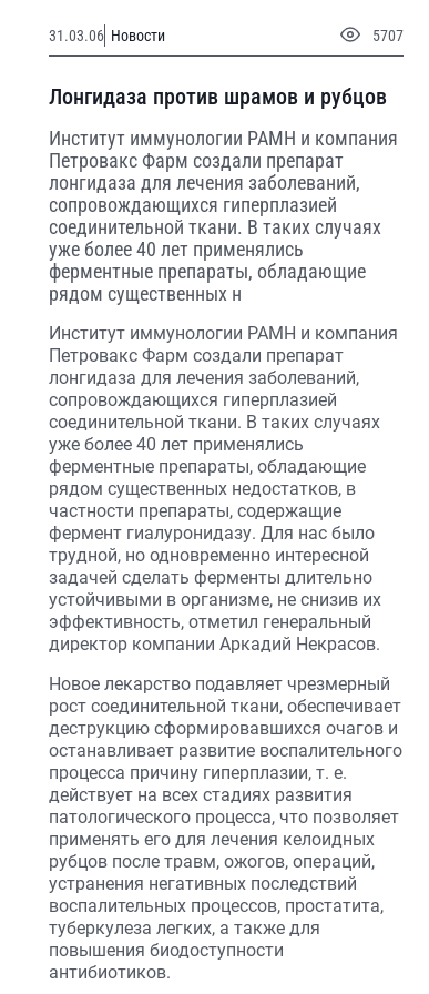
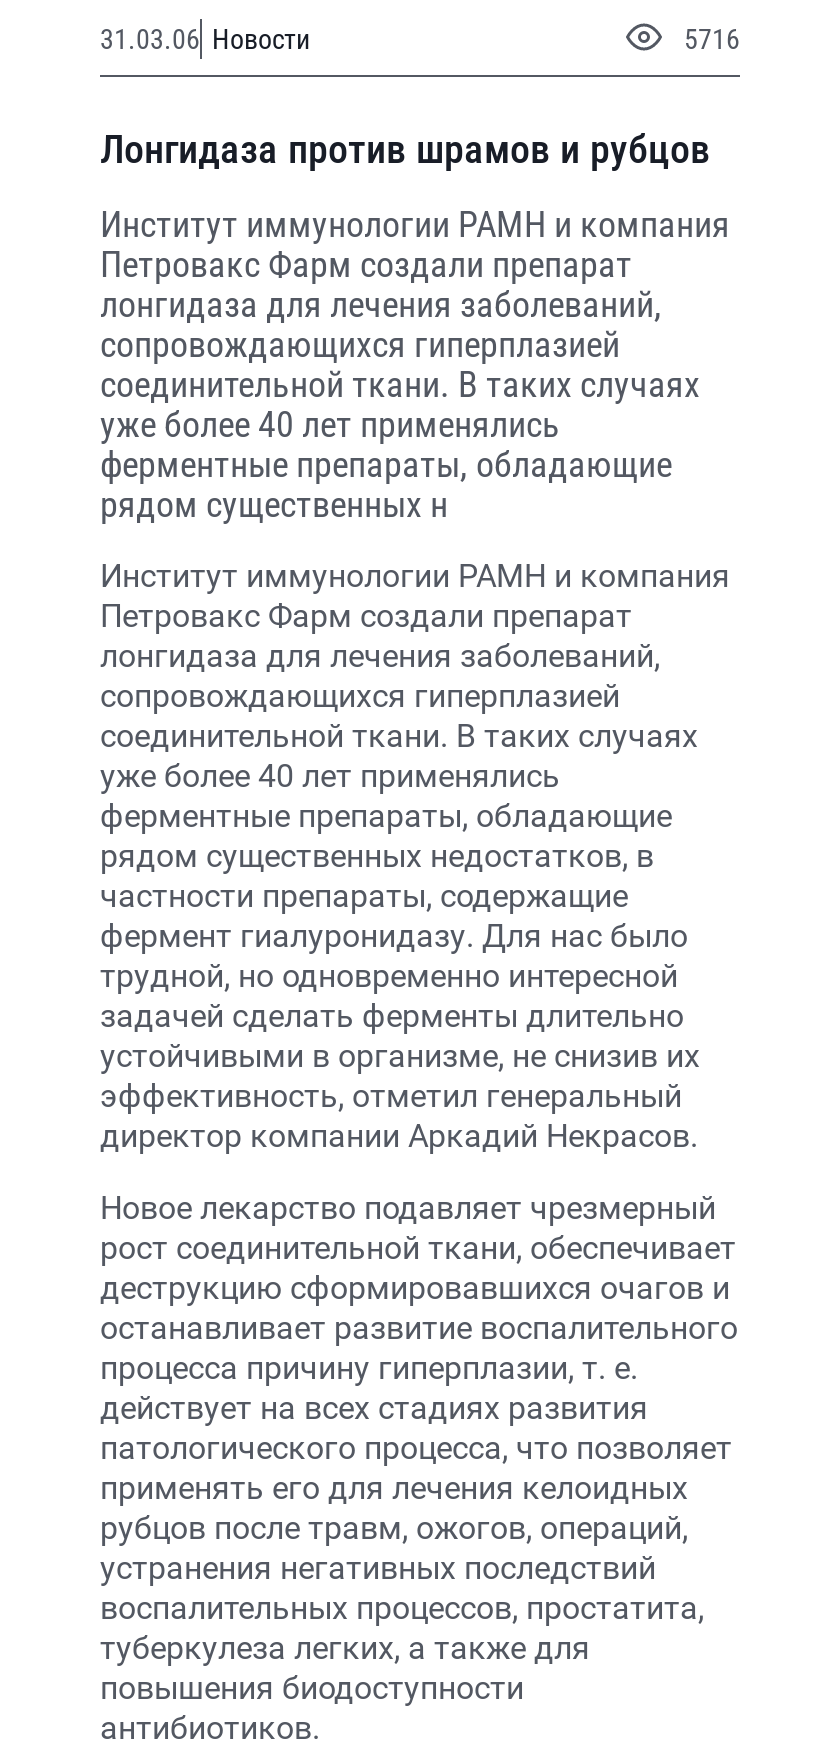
- 5707
+ 5716
